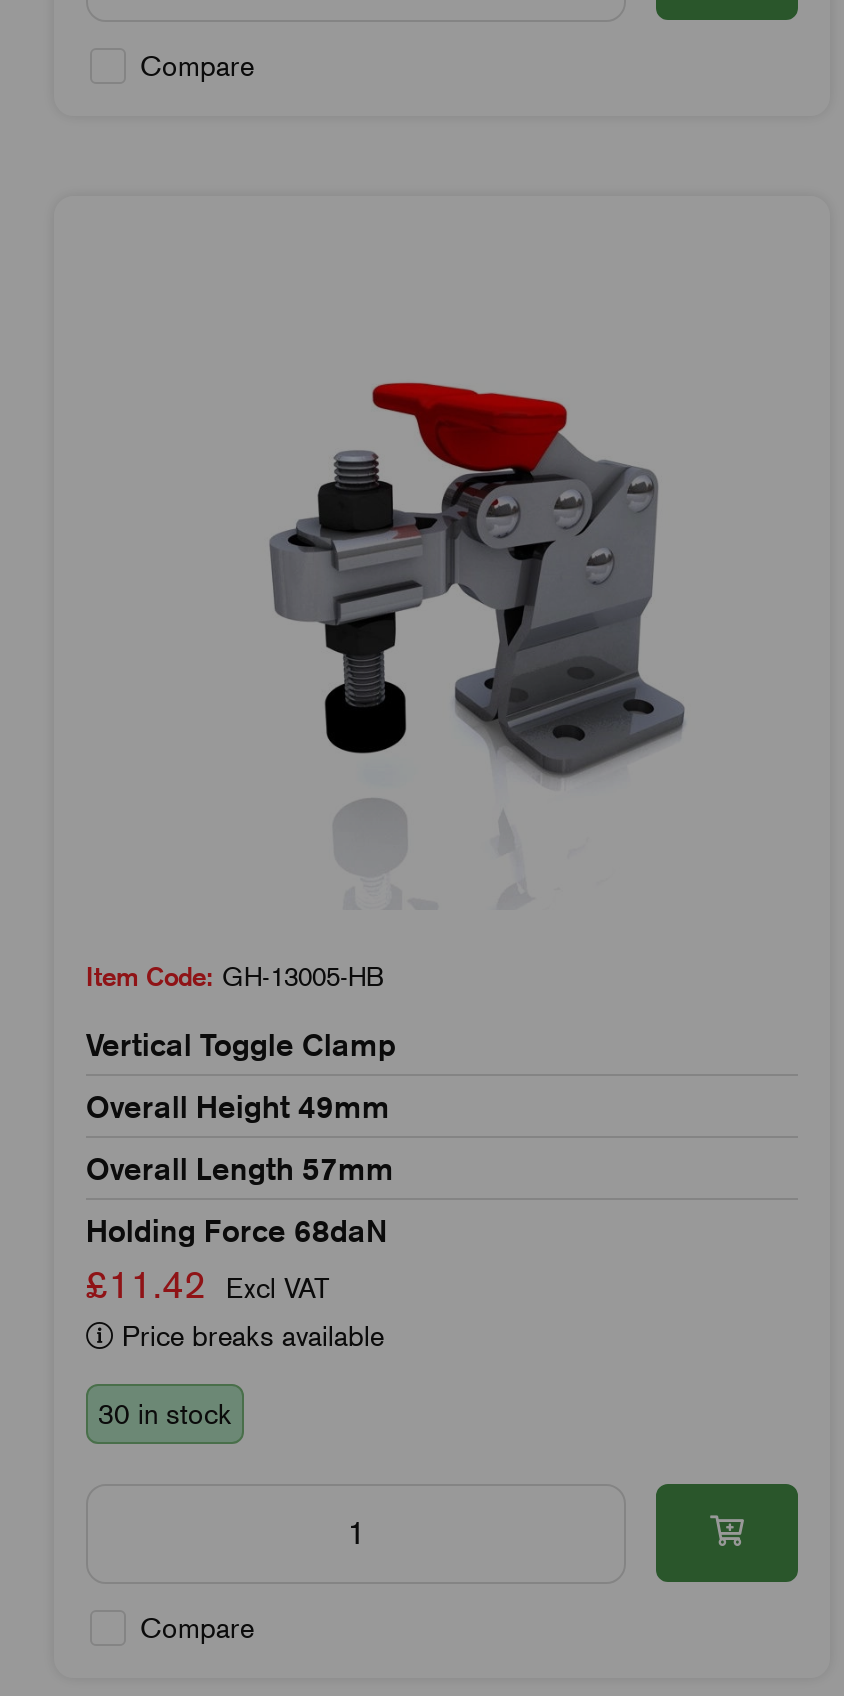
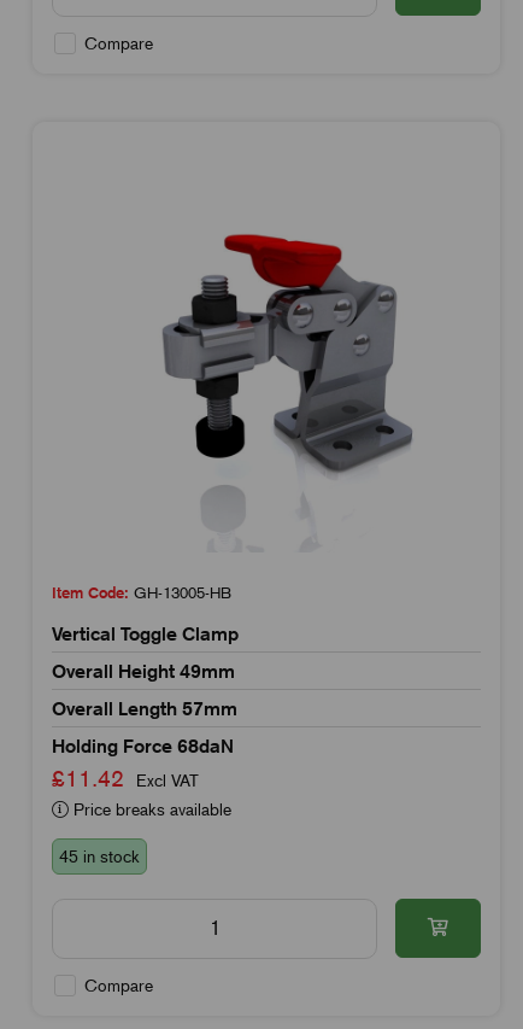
- 30 in stock
+ 45 in stock
